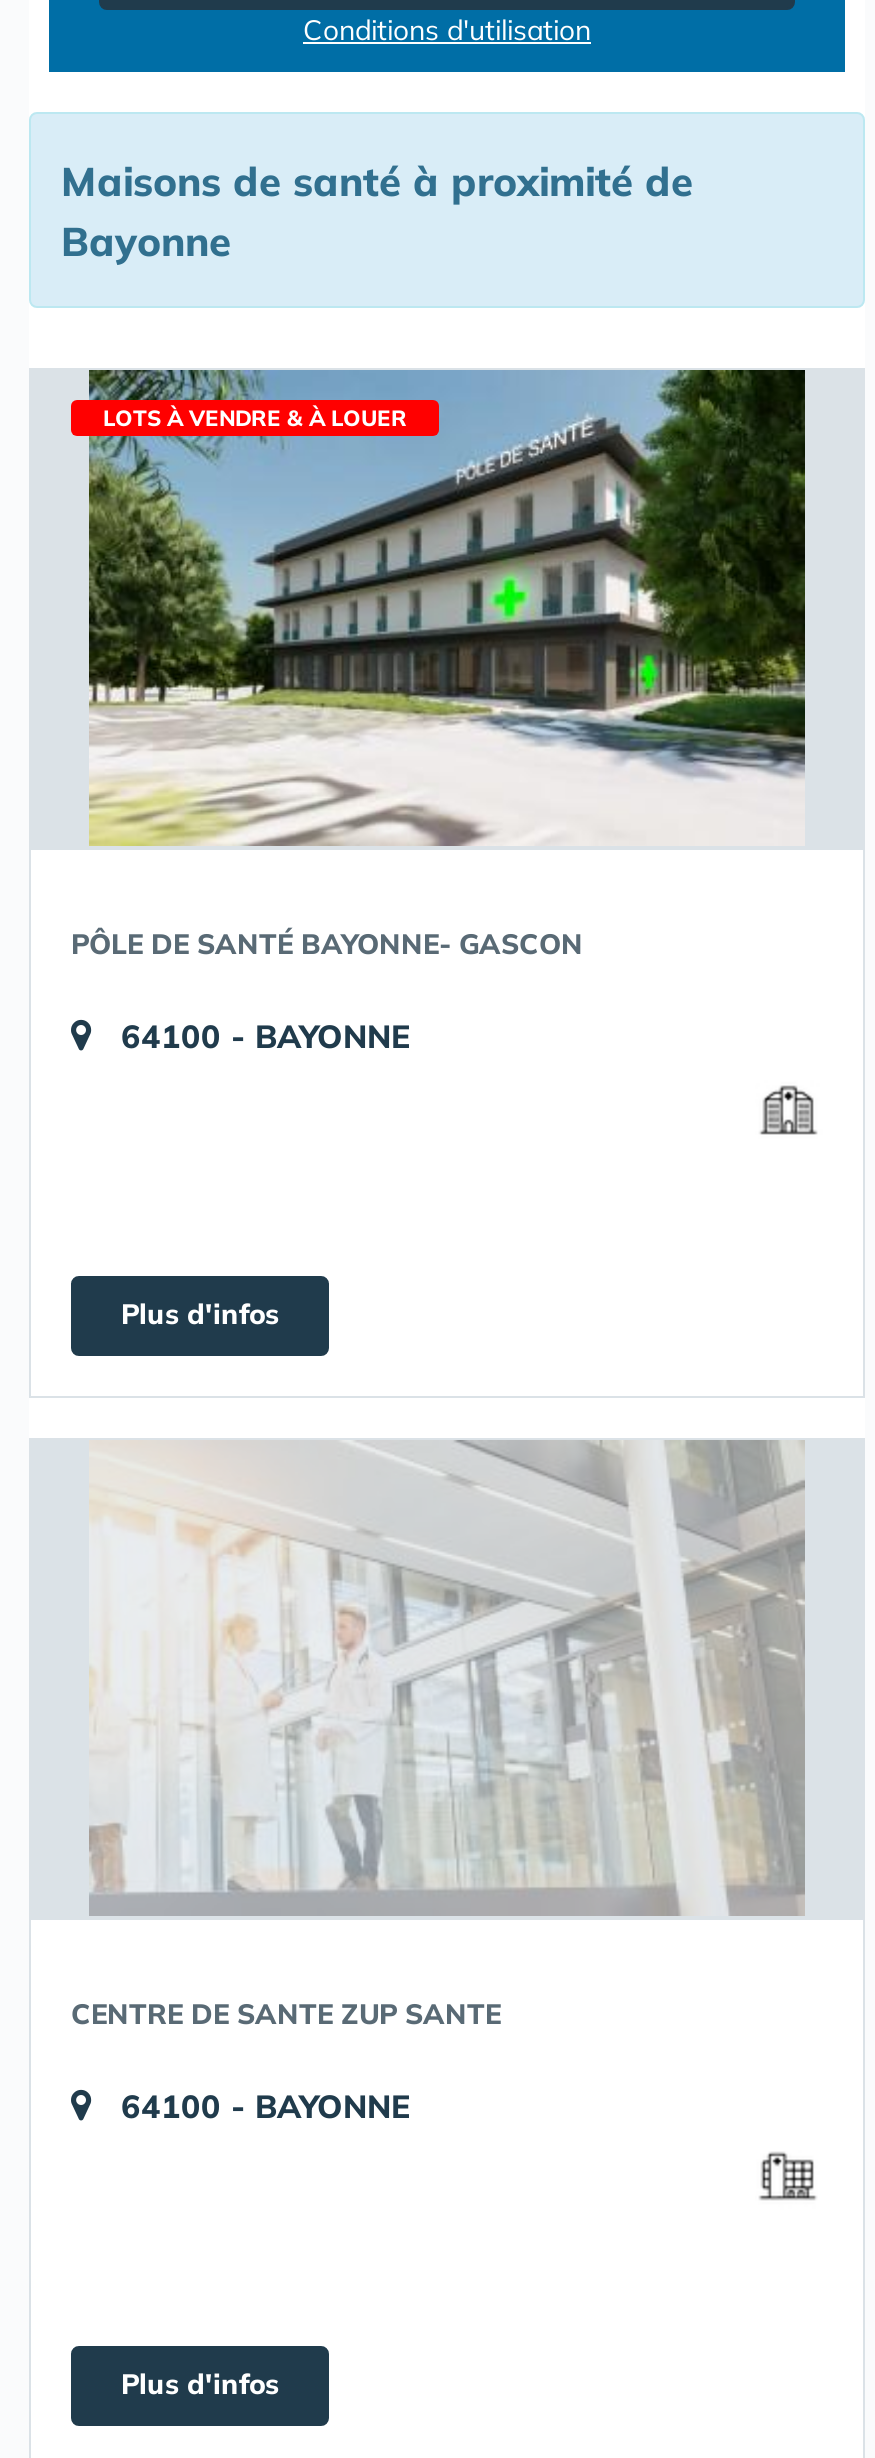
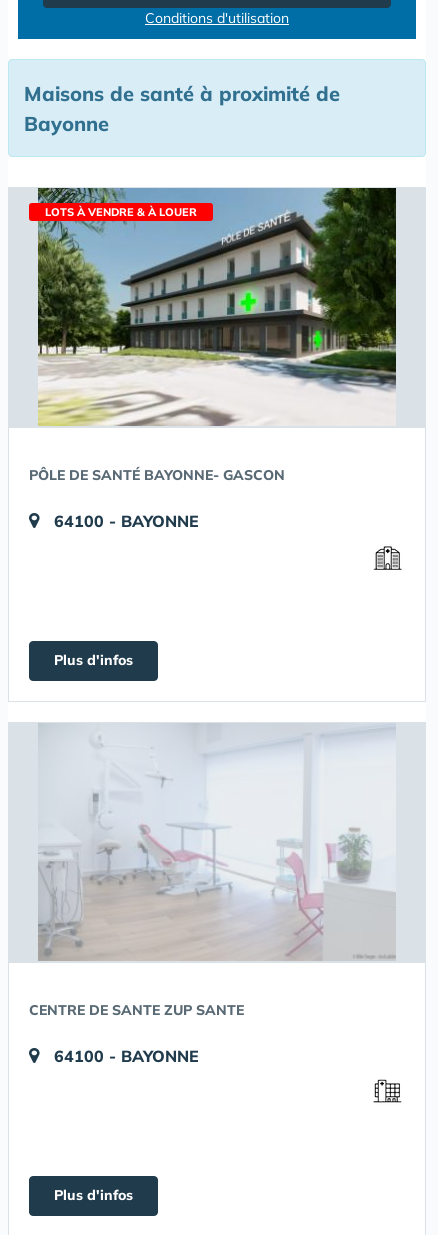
- [image]
+ [image]
